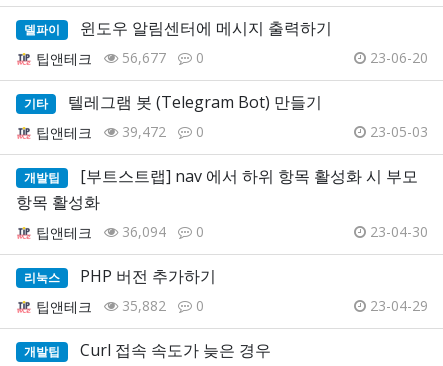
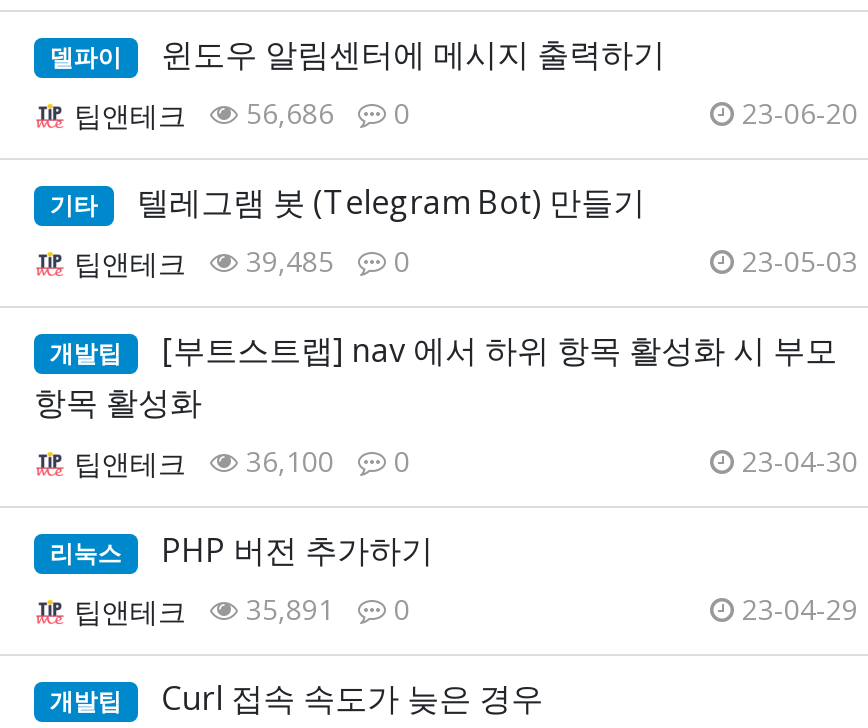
- 팁앤테크 56,677 0
+ 팁앤테크 56,686 0

- 팁앤테크 39,472 0
+ 팁앤테크 39,485 0

- 팁앤테크 36,094 0
+ 팁앤테크 36,100 0

- 팁앤테크 35,882 0
+ 팁앤테크 35,891 0
